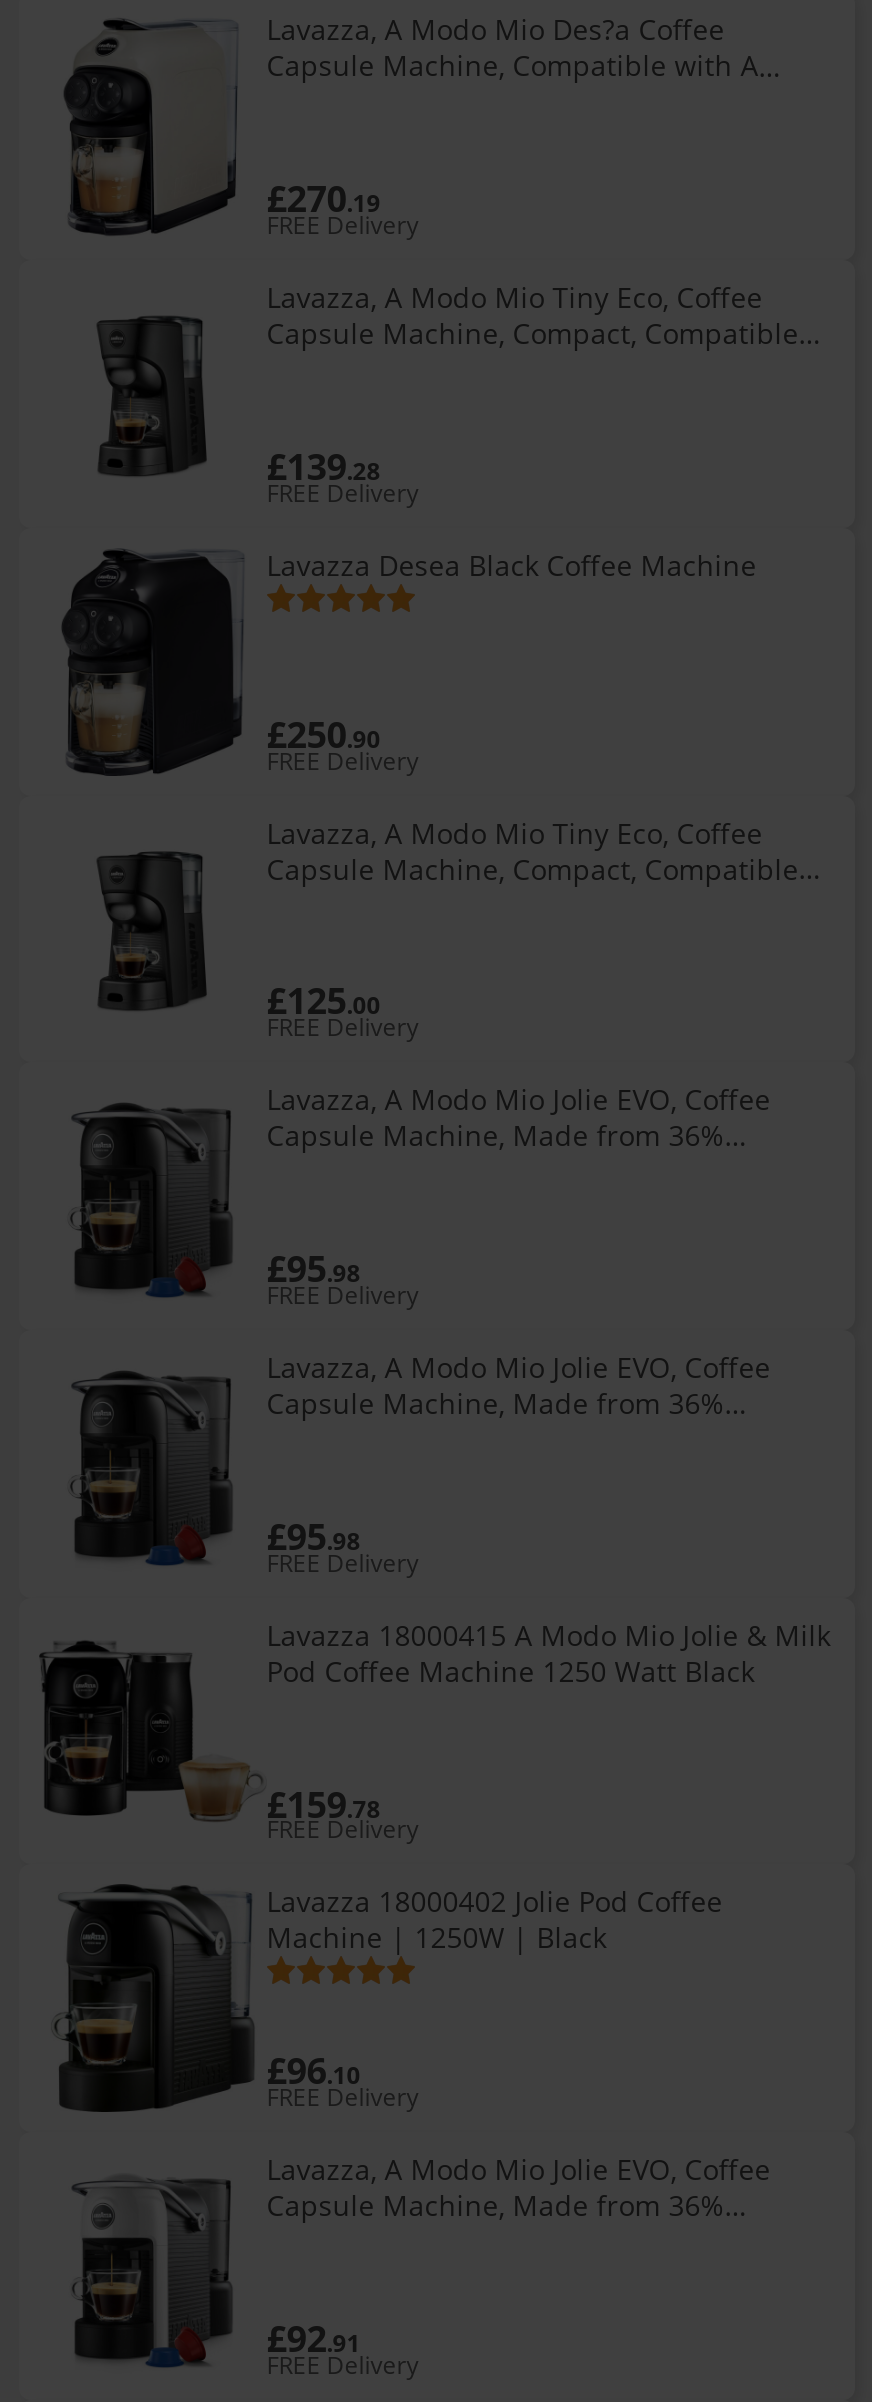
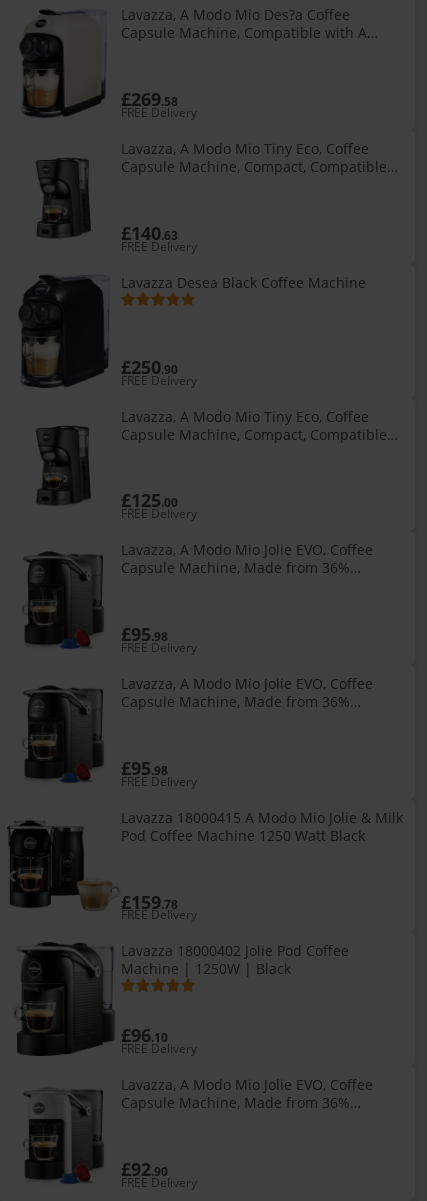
- £270.19
+ £269.58

- £139.28
+ £140.63

- £92.91
+ £92.90
